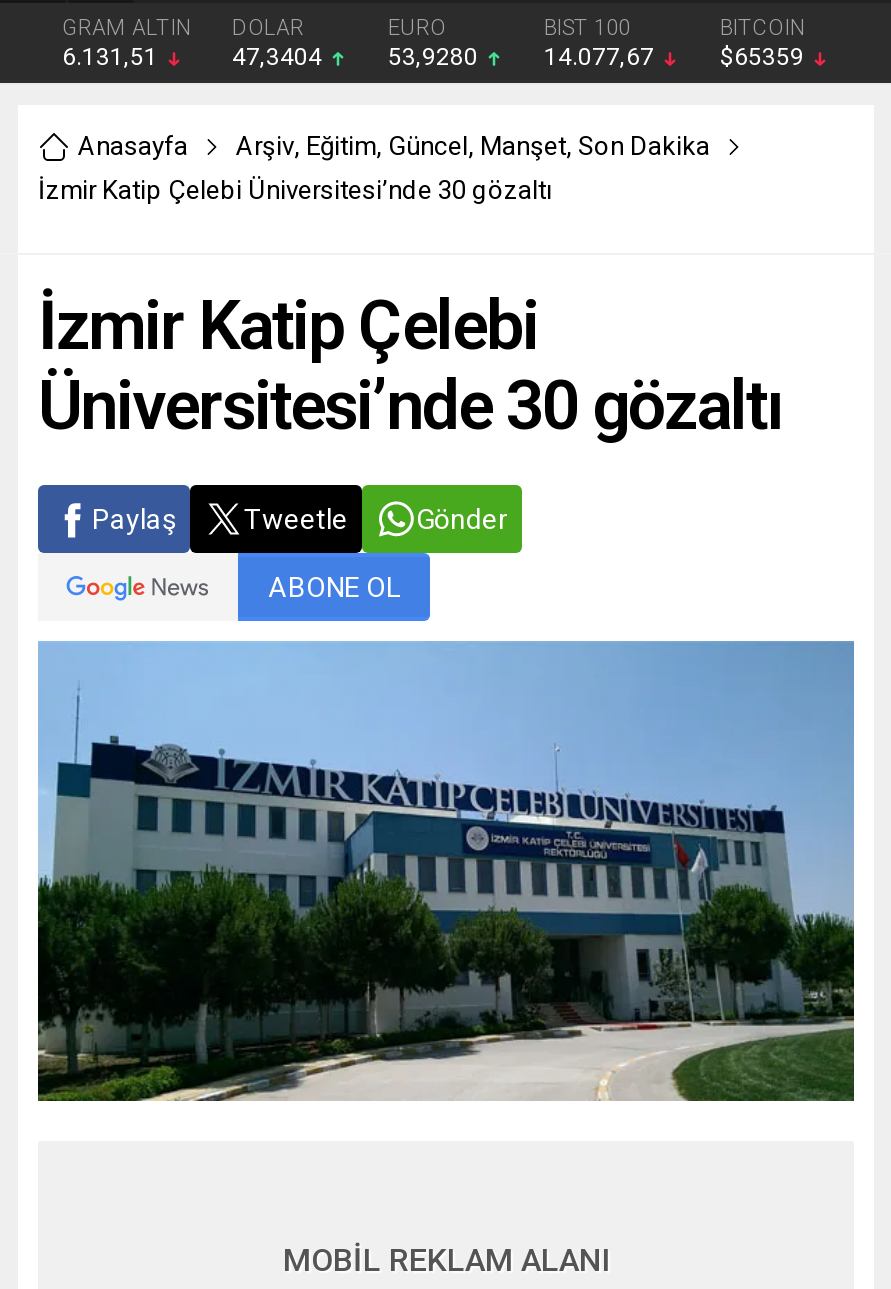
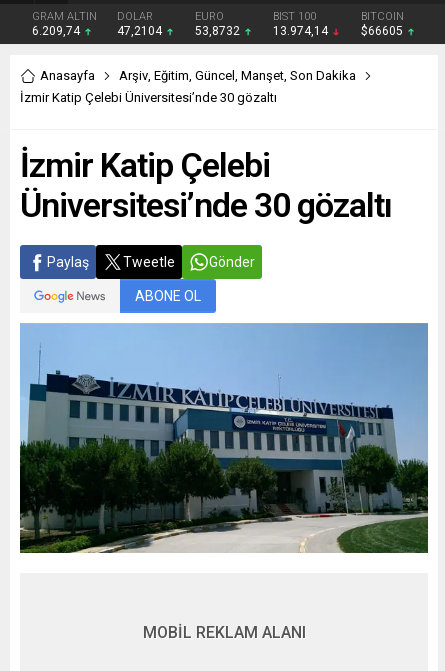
- 6.131,51
+ 6.209,74

- 47,3404
+ 47,2104

- 53,9280
+ 53,8732

- 14.077,67
+ 13.974,14

- $65359
+ $66605
